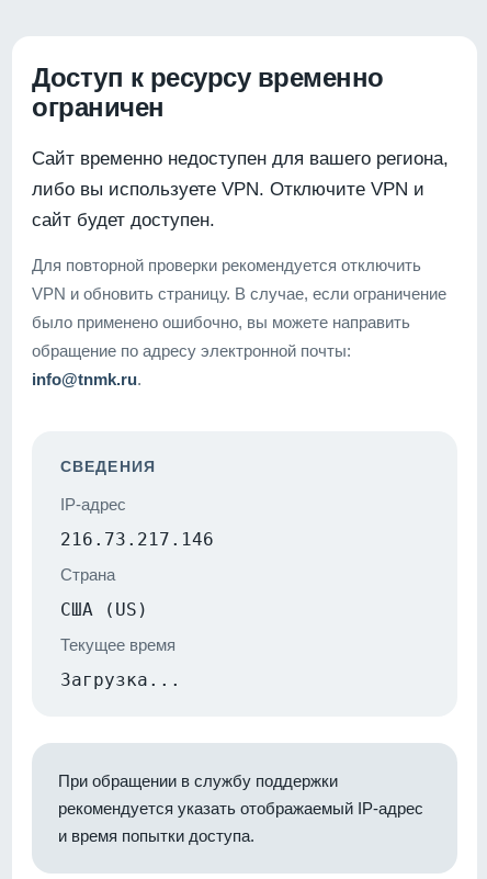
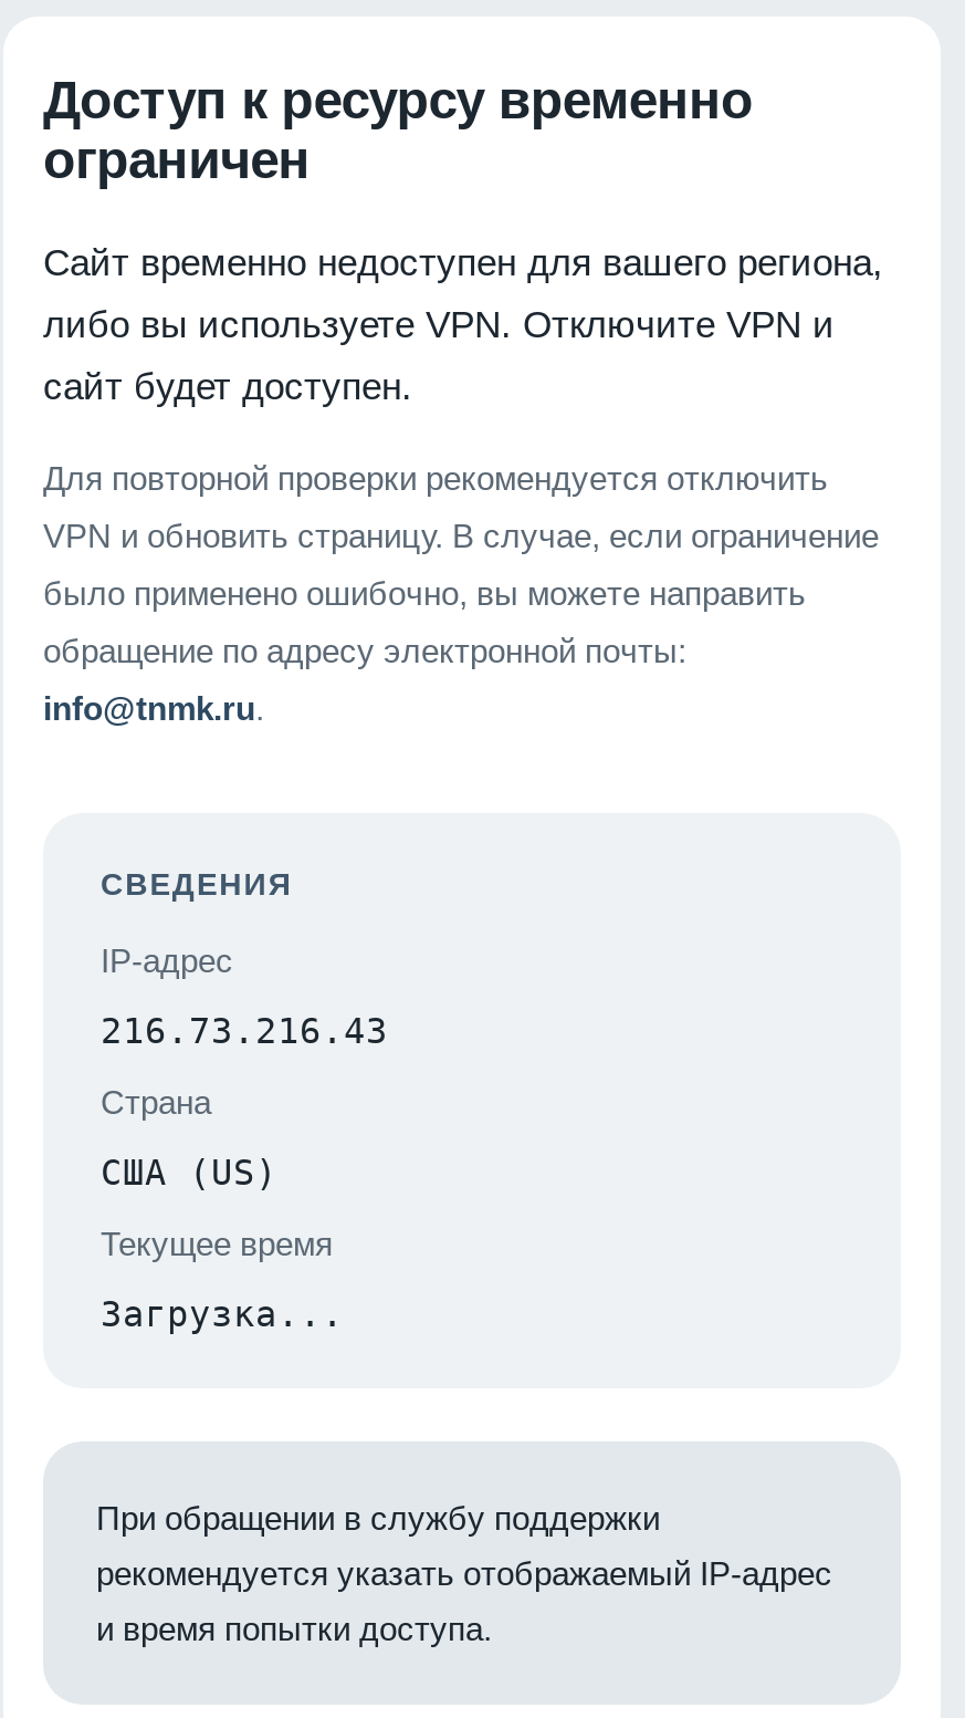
- 216.73.217.146
+ 216.73.216.43
